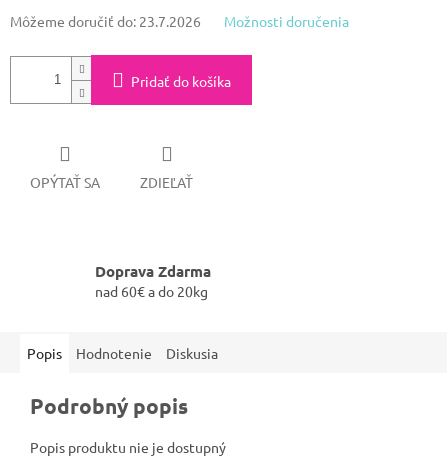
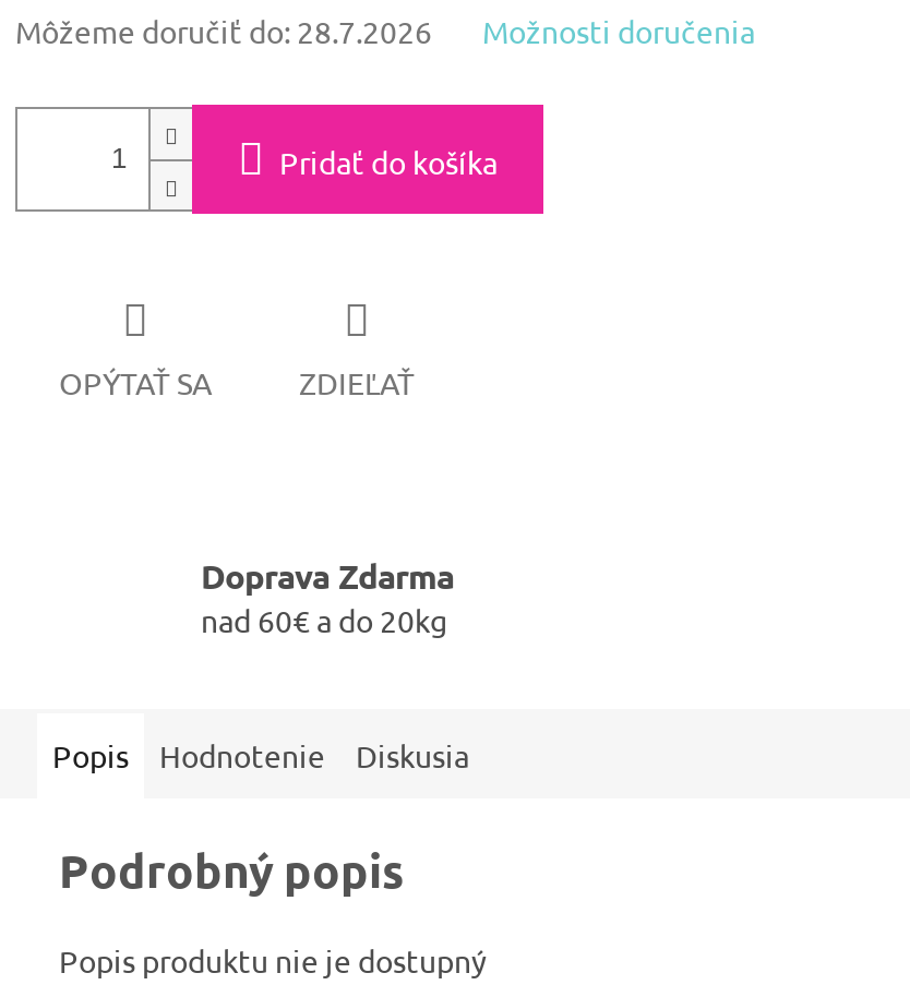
- Môžeme doručiť do: 23.7.2026
+ Môžeme doručiť do: 28.7.2026
